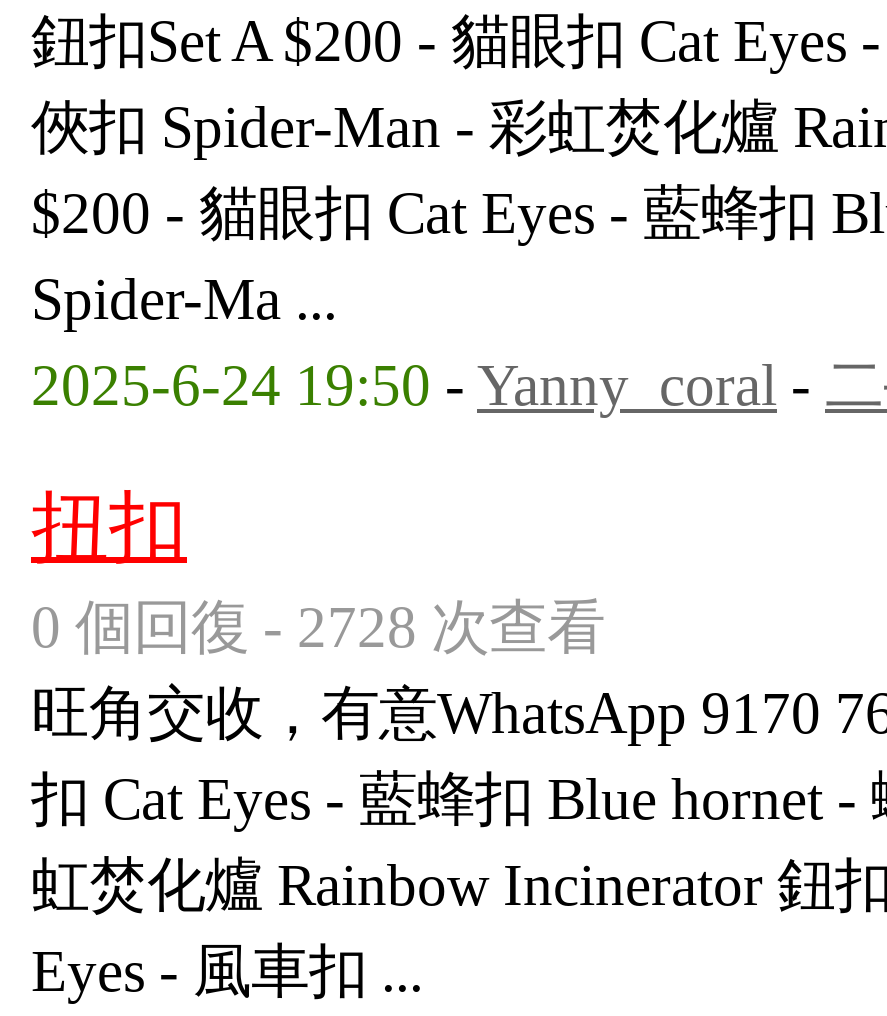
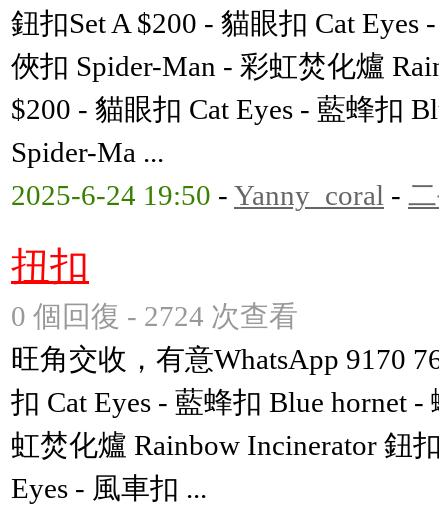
- 0 個回復 - 2728 次查看
+ 0 個回復 - 2724 次查看
